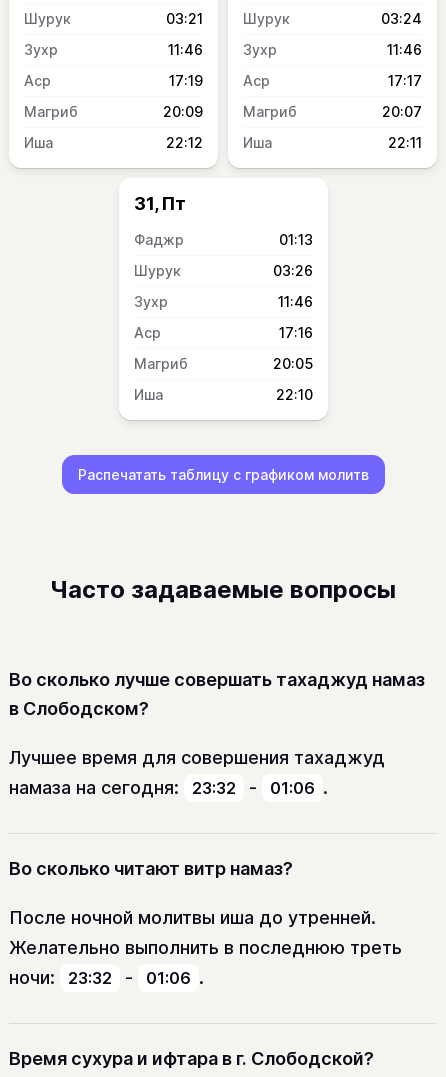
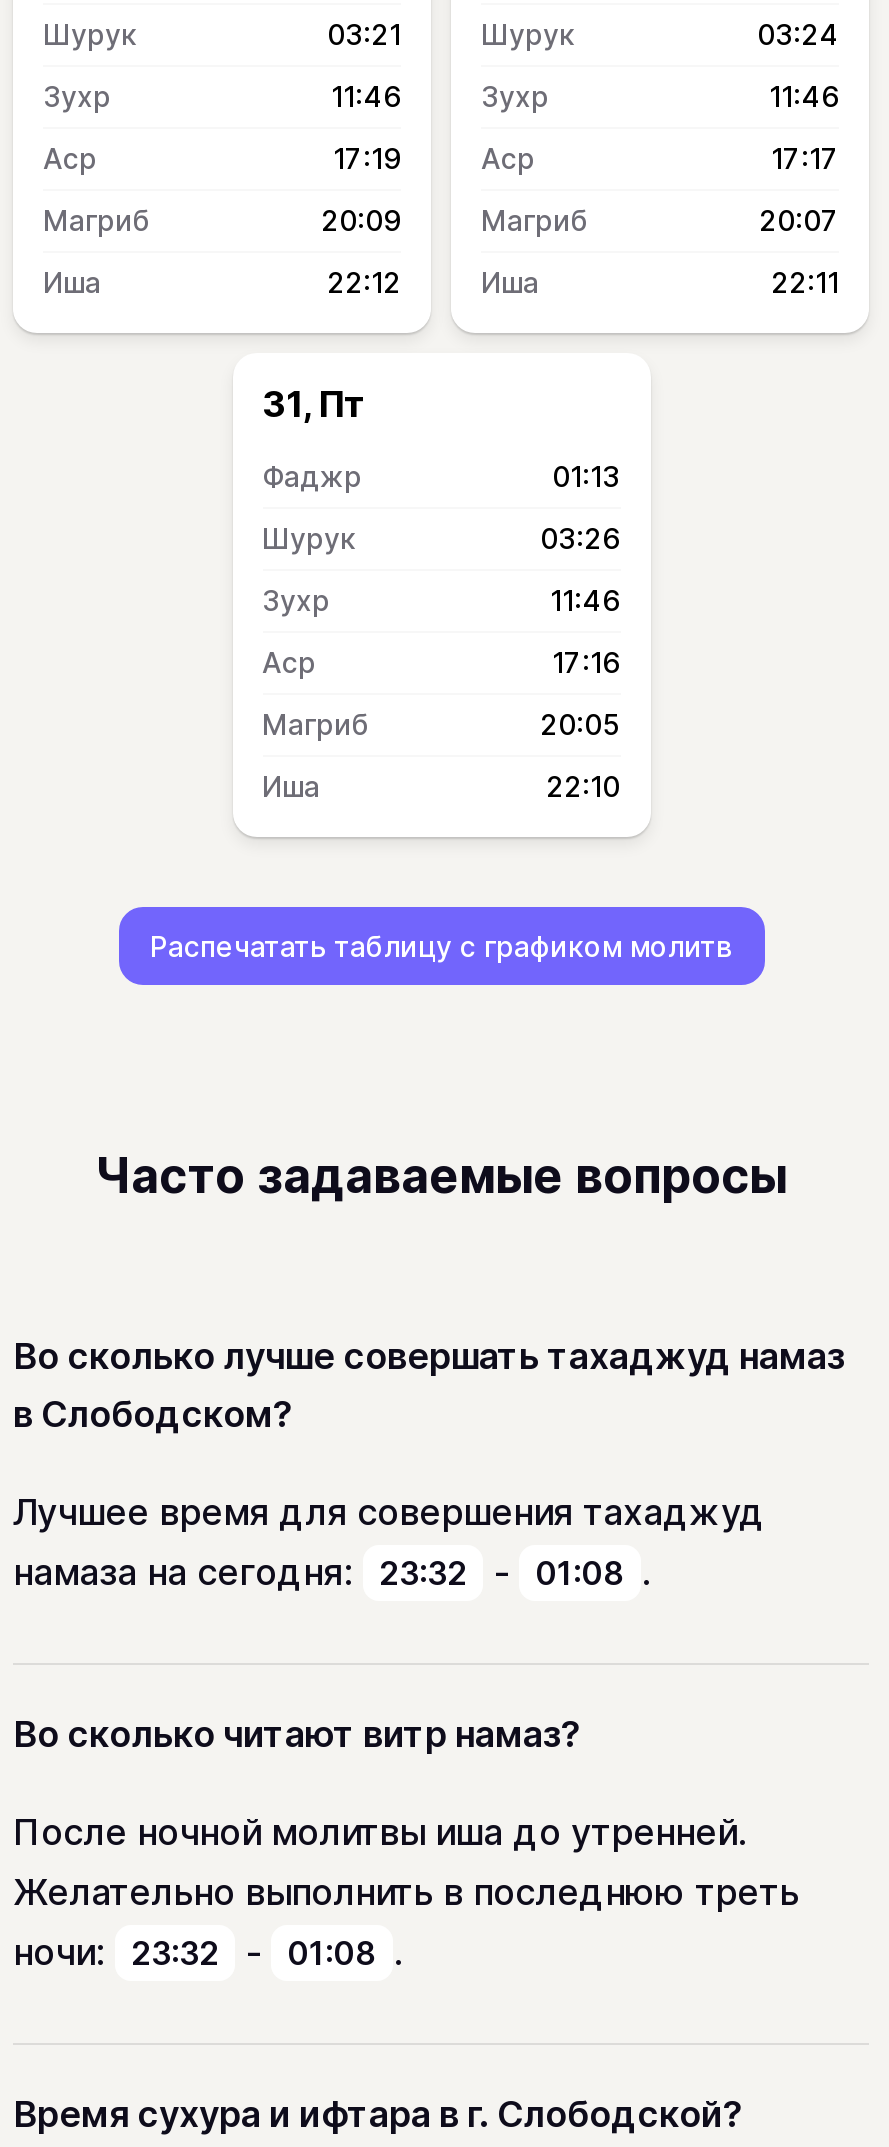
- намаза на сегодня: 23:32 - 01:06 .
+ намаза на сегодня: 23:32 - 01:08 .

- ночи: 23:32 - 01:06 .
+ ночи: 23:32 - 01:08 .
